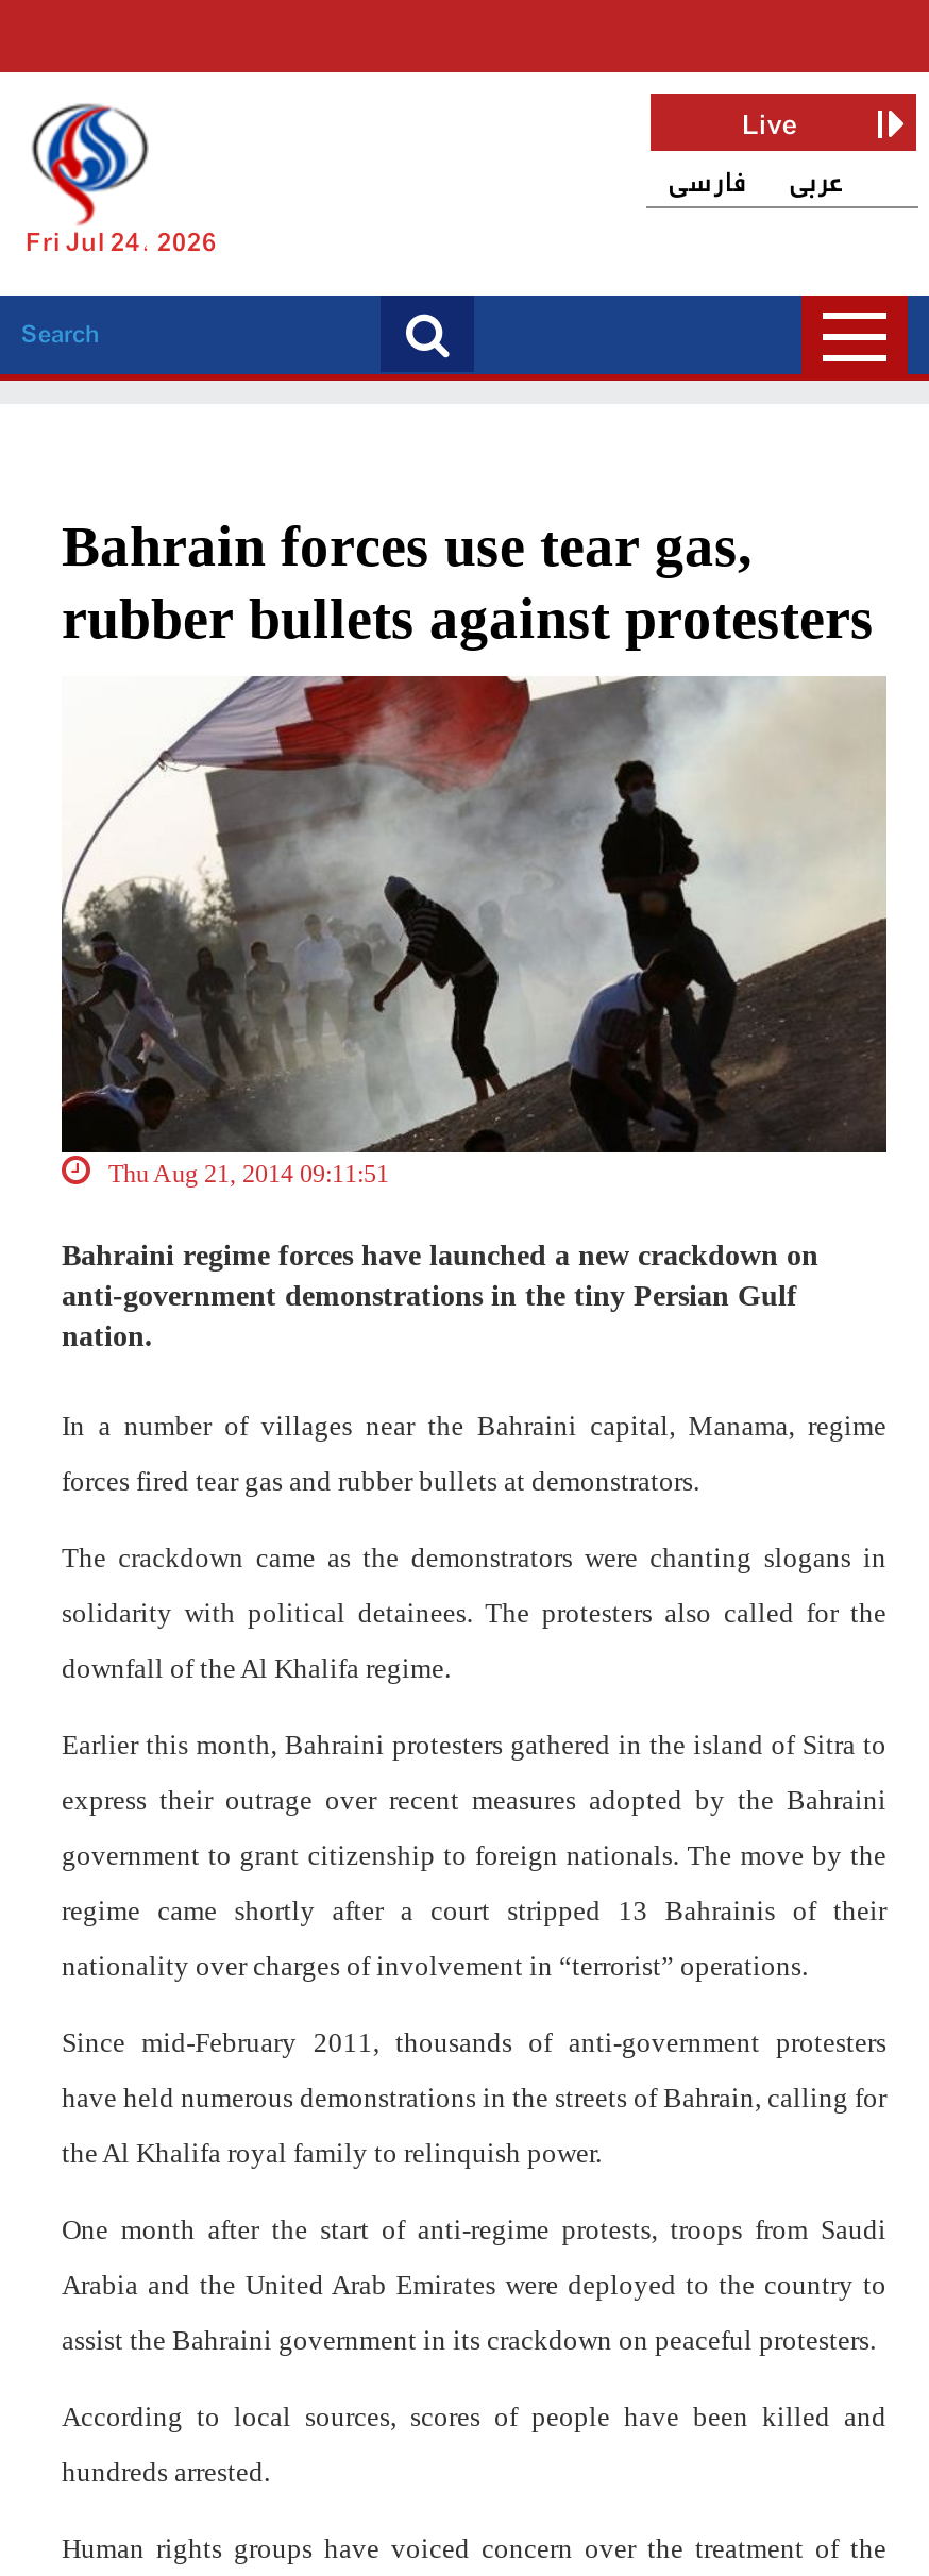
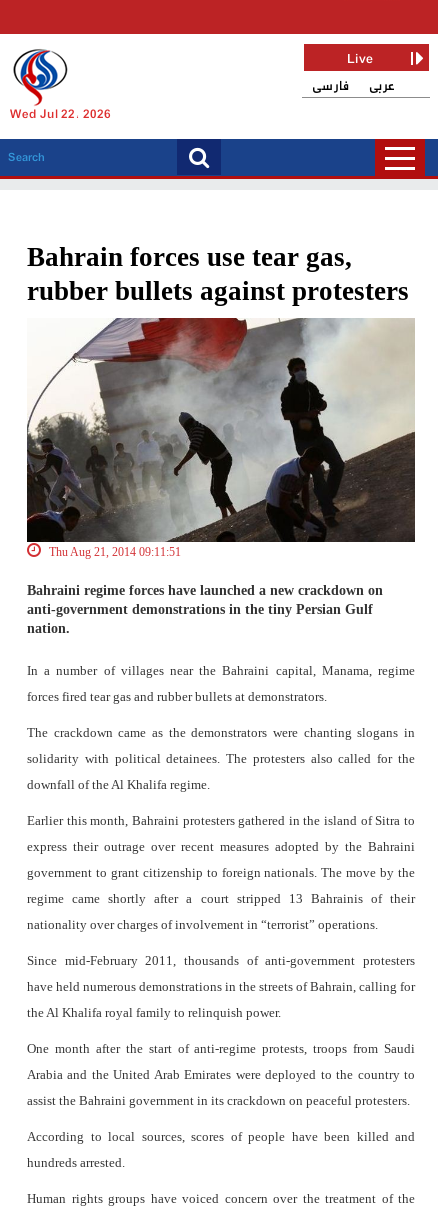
- Fri Jul 24, 2026
+ Wed Jul 22, 2026
